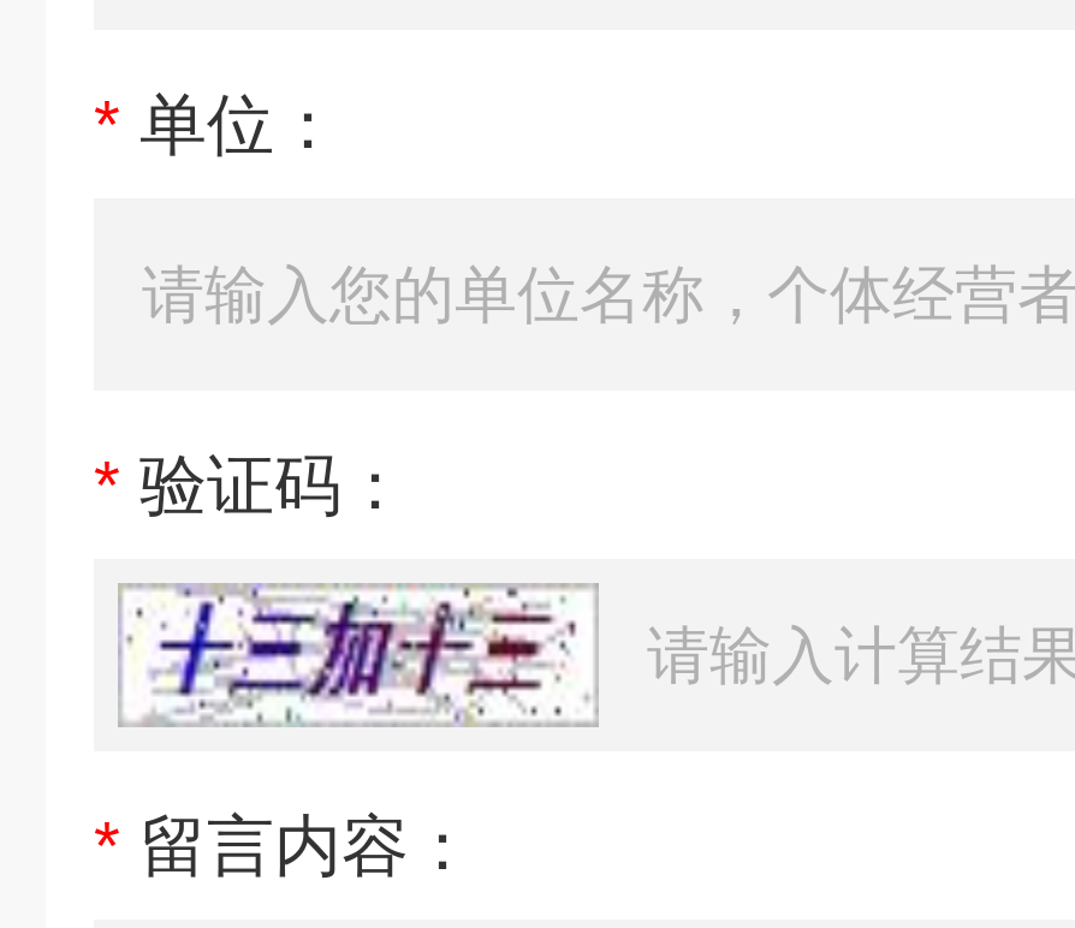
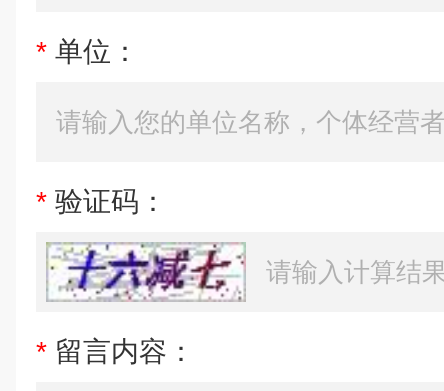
- [image]
+ [image]
